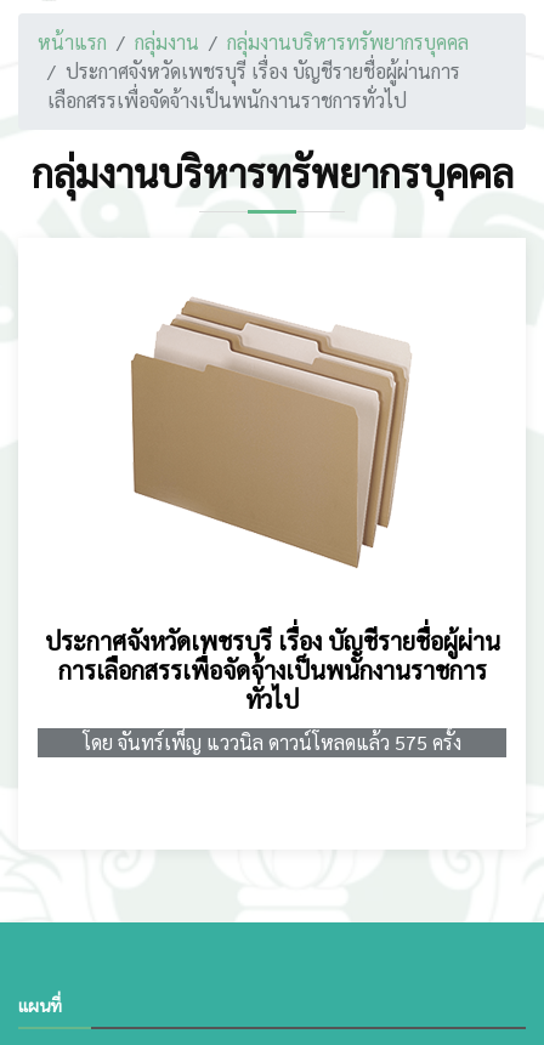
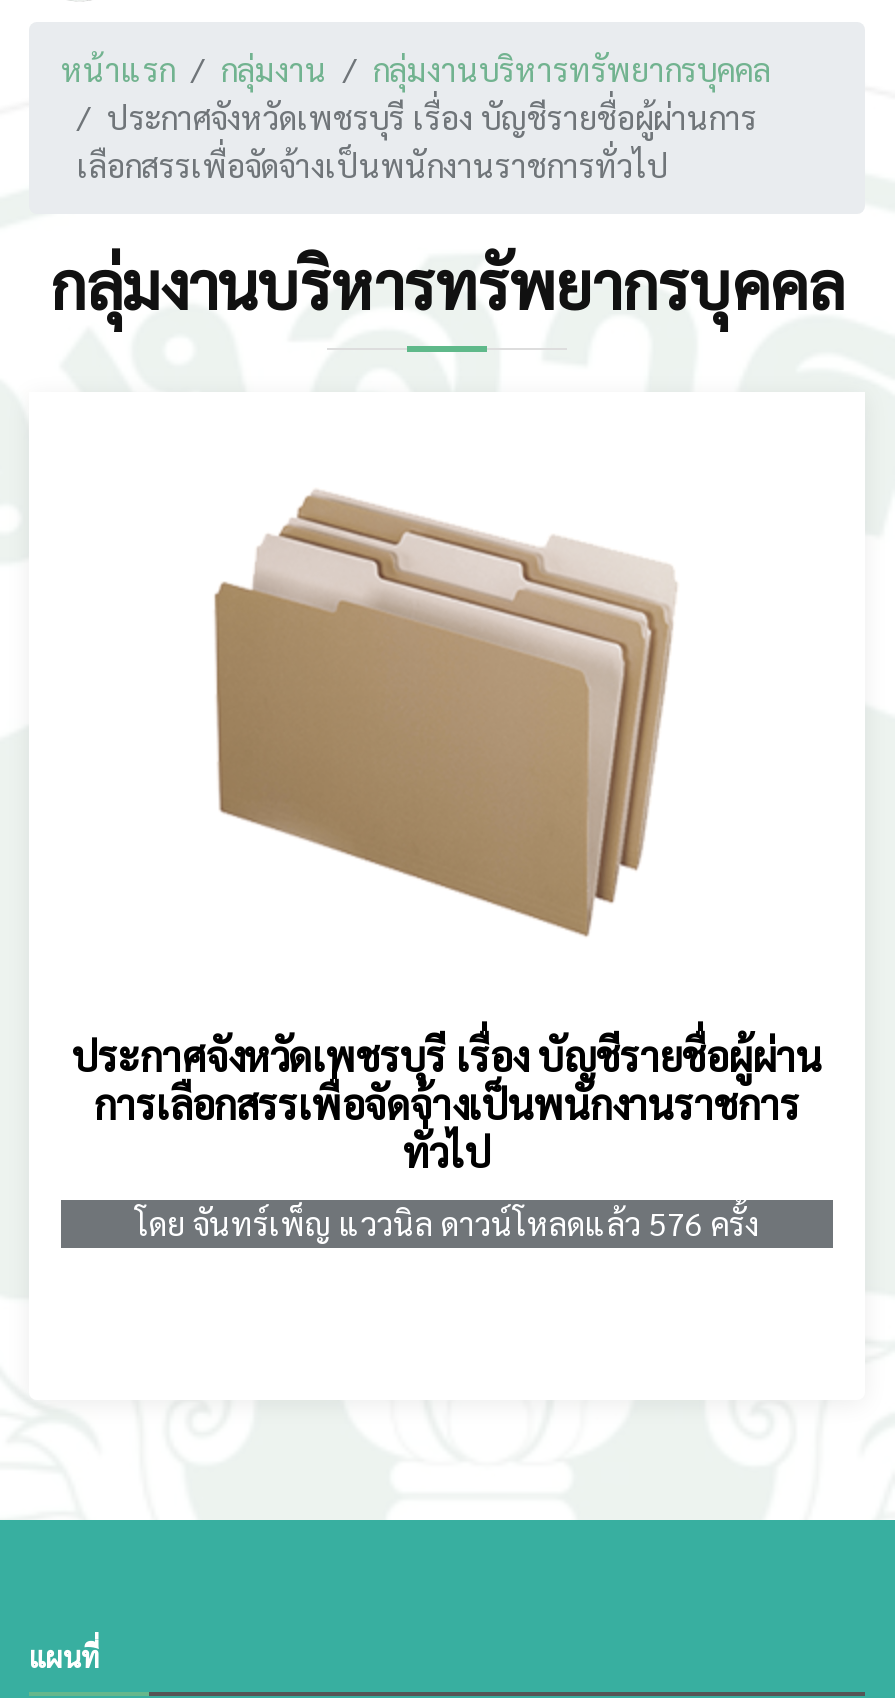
- โดย จันทร์เพ็ญ แววนิล ดาวน์โหลดแล้ว 575 ครั้ง
+ โดย จันทร์เพ็ญ แววนิล ดาวน์โหลดแล้ว 576 ครั้ง
